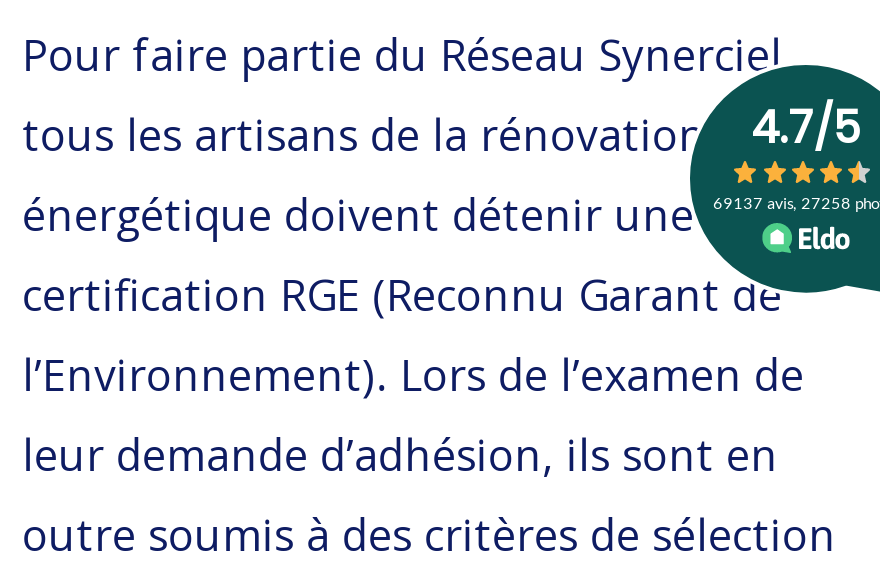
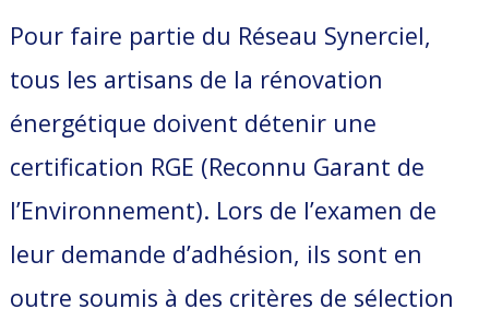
- [image]
